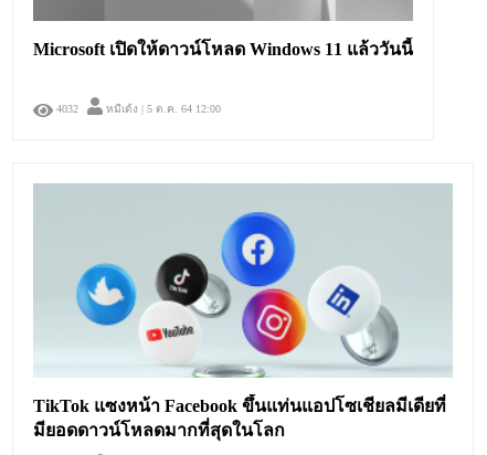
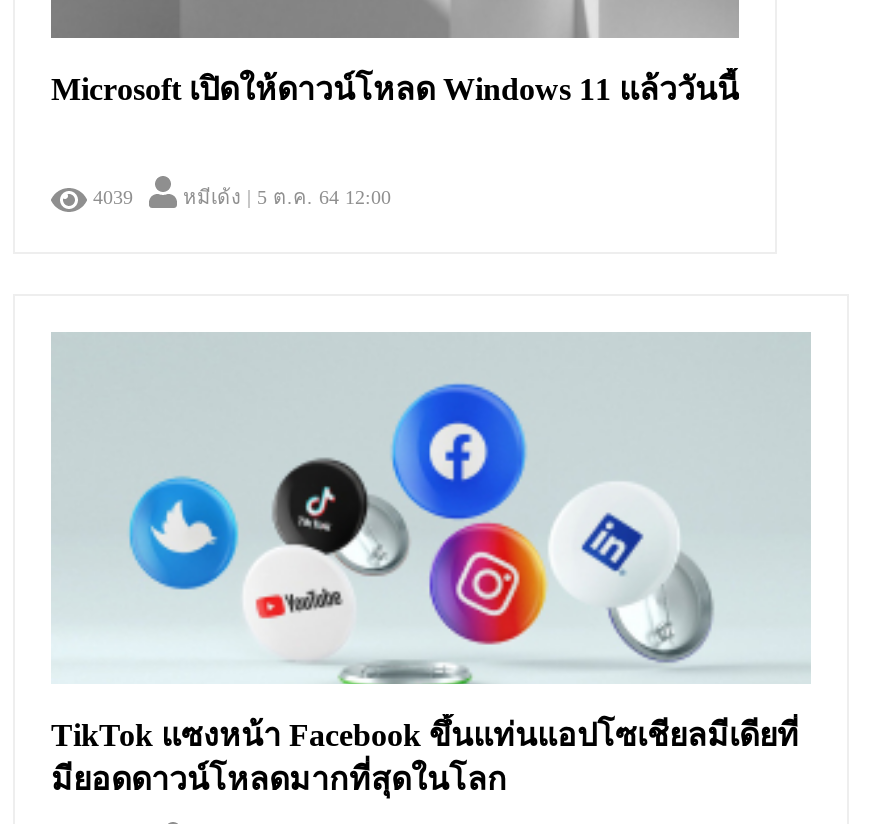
- 4032
+ 4039
